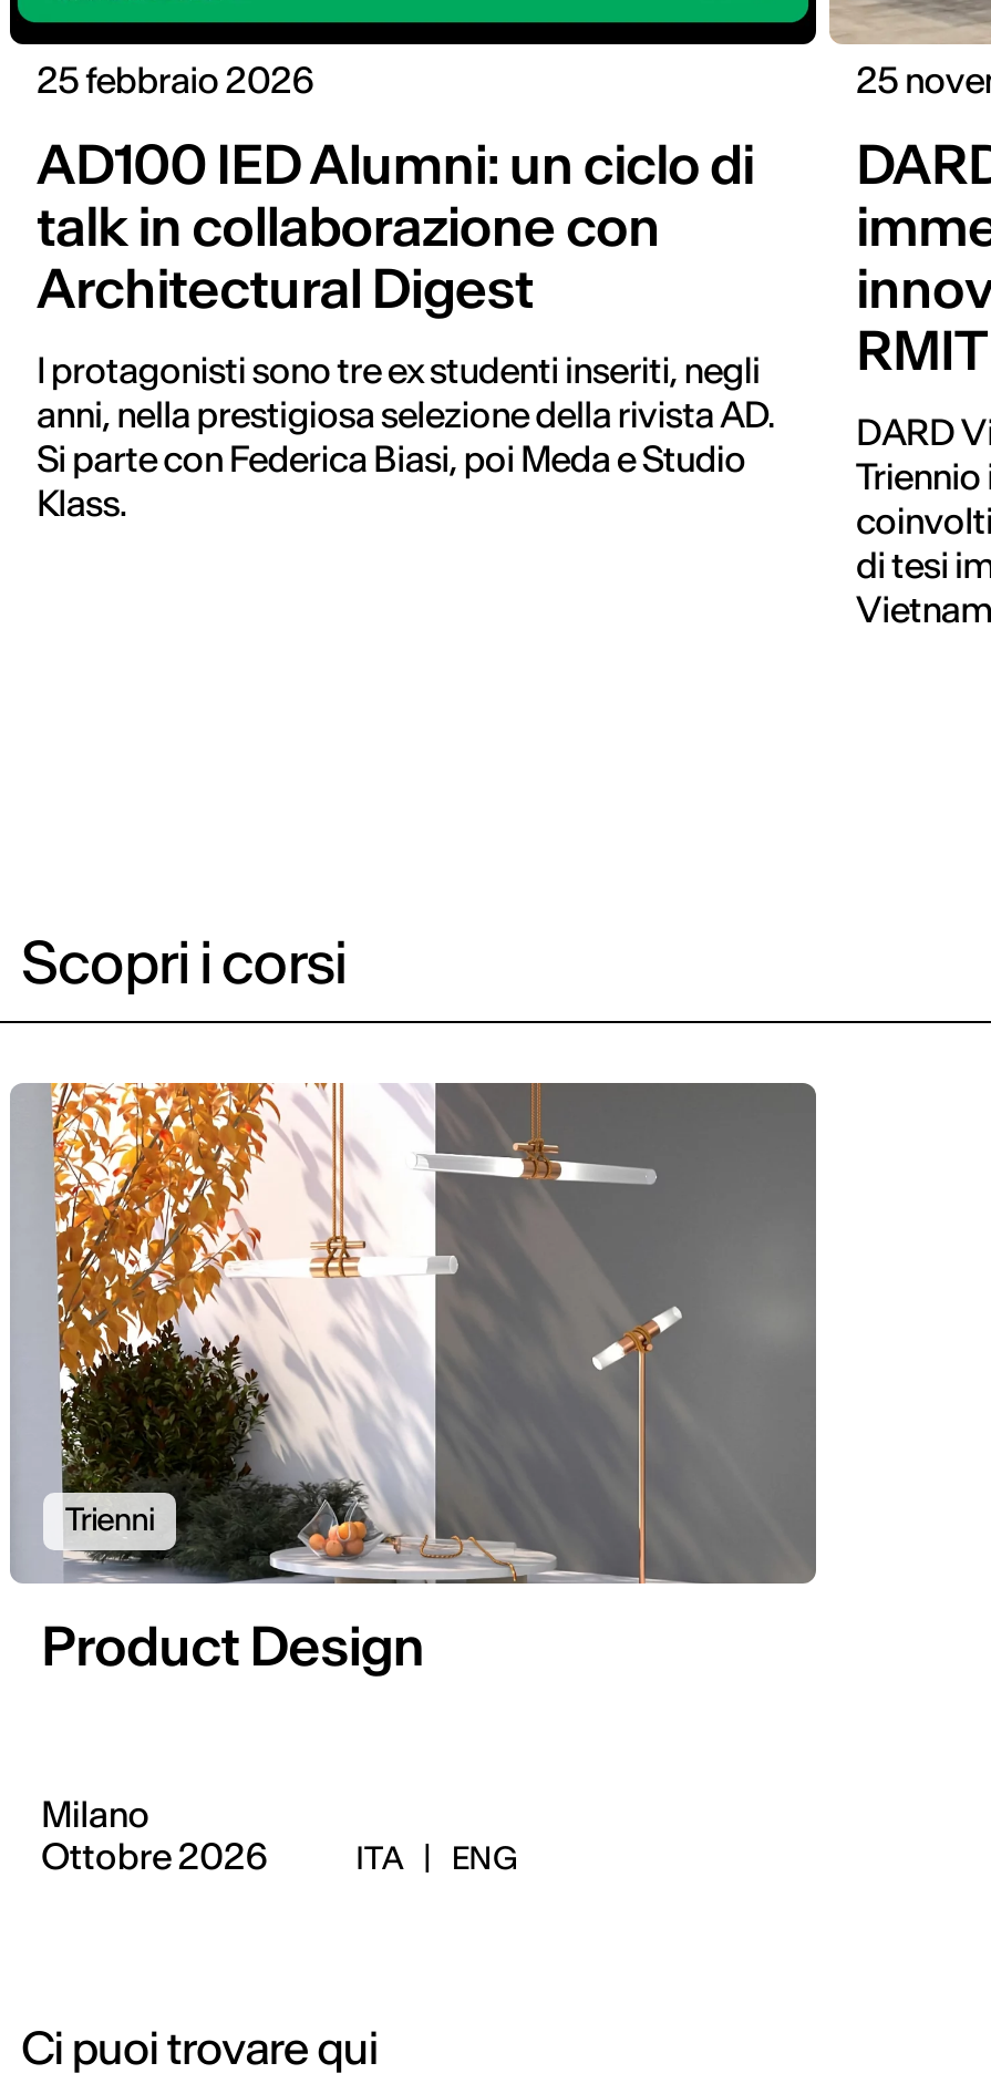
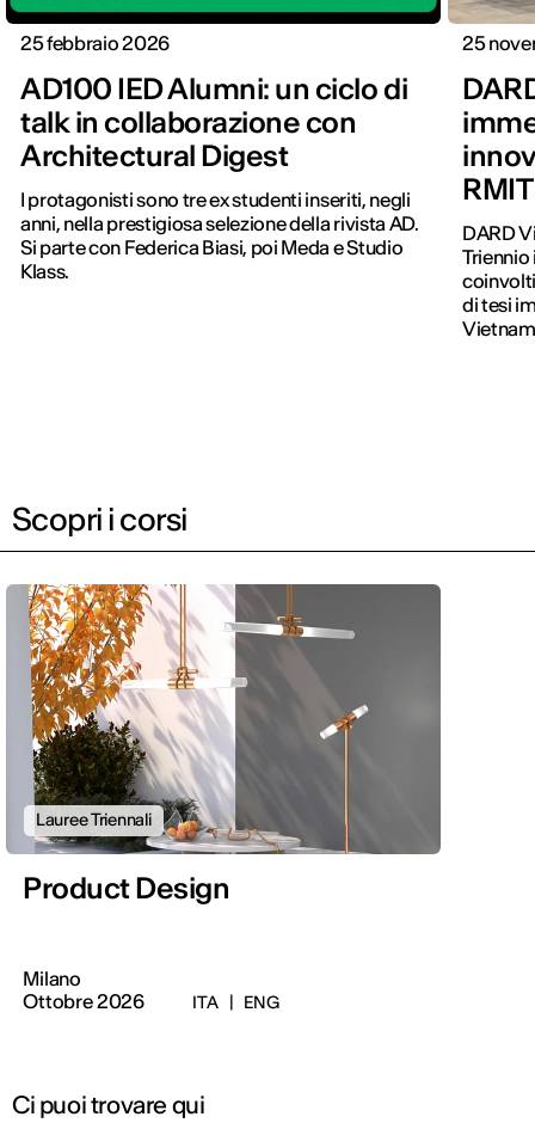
- Trienni
+ Lauree Triennali
